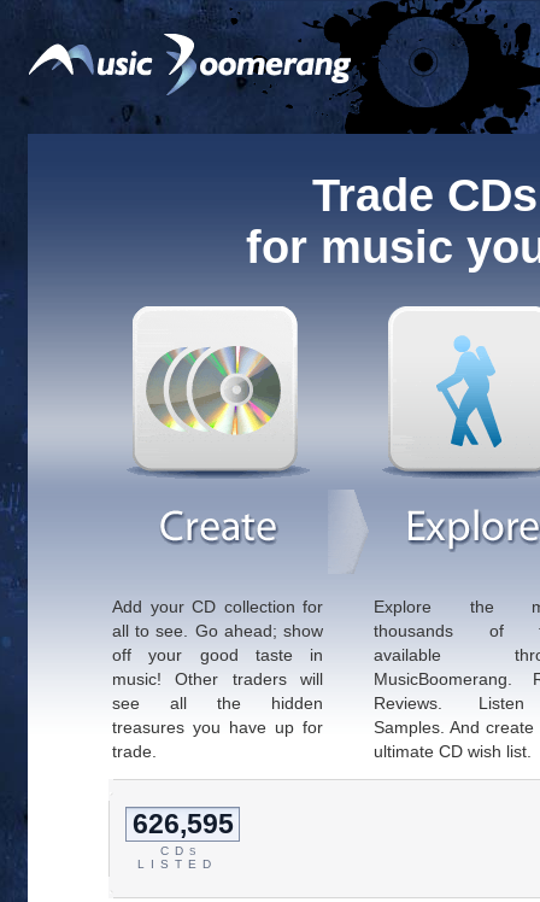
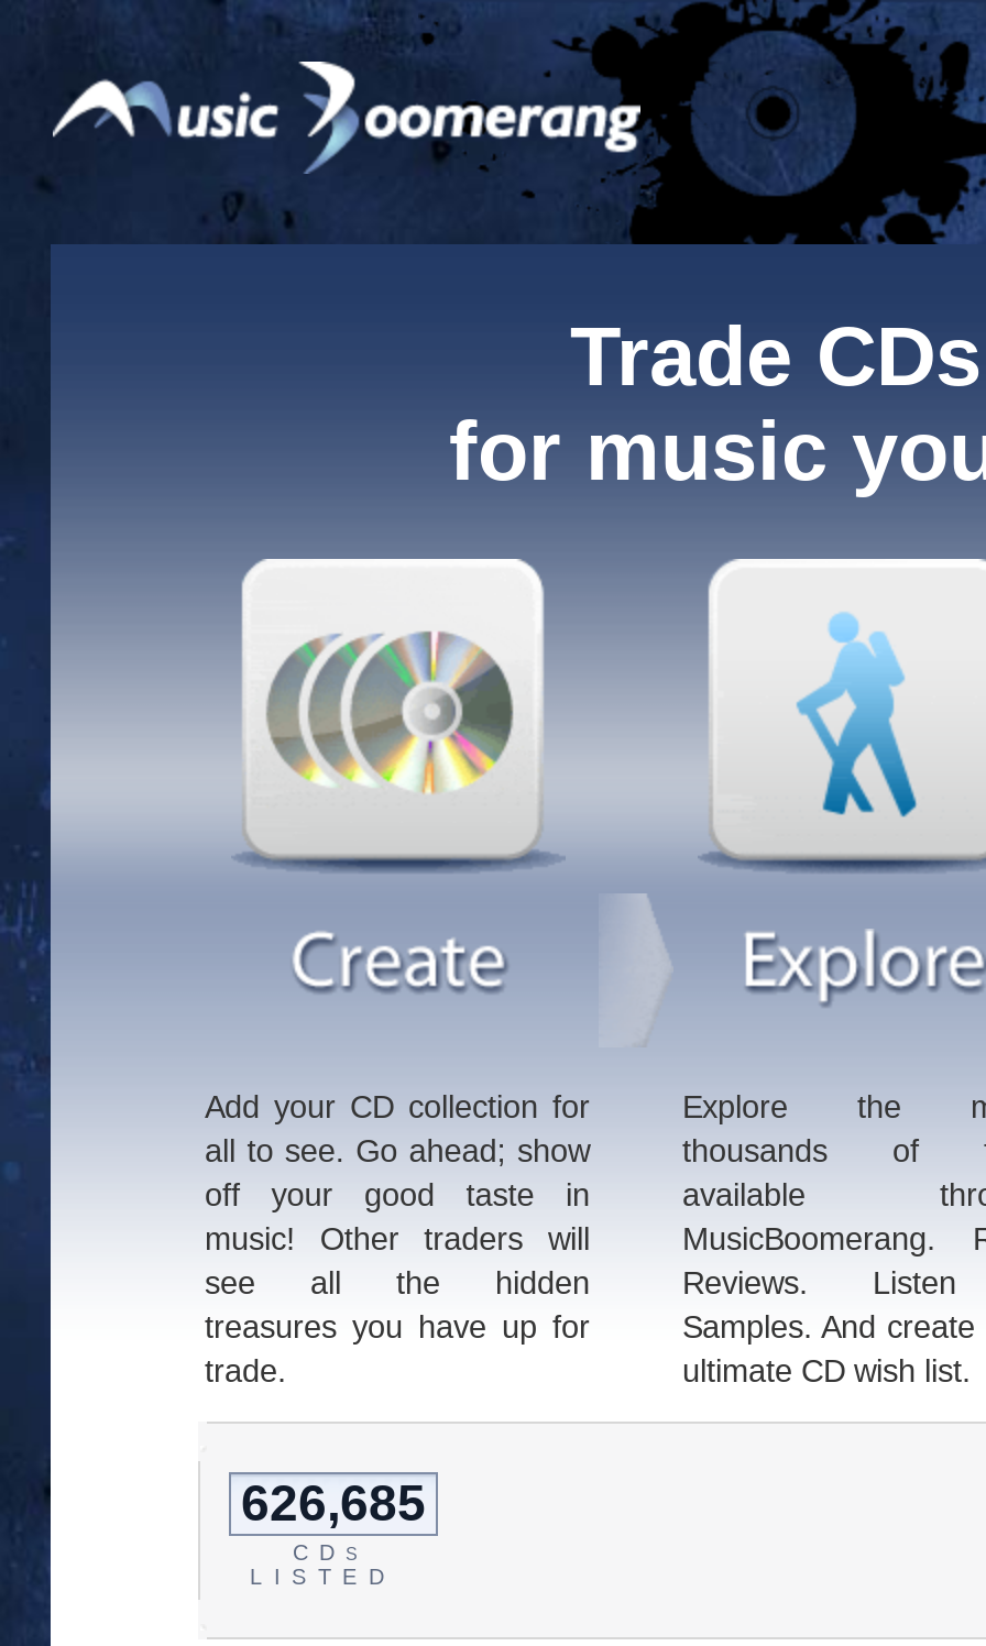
- 626,595
+ 626,685
